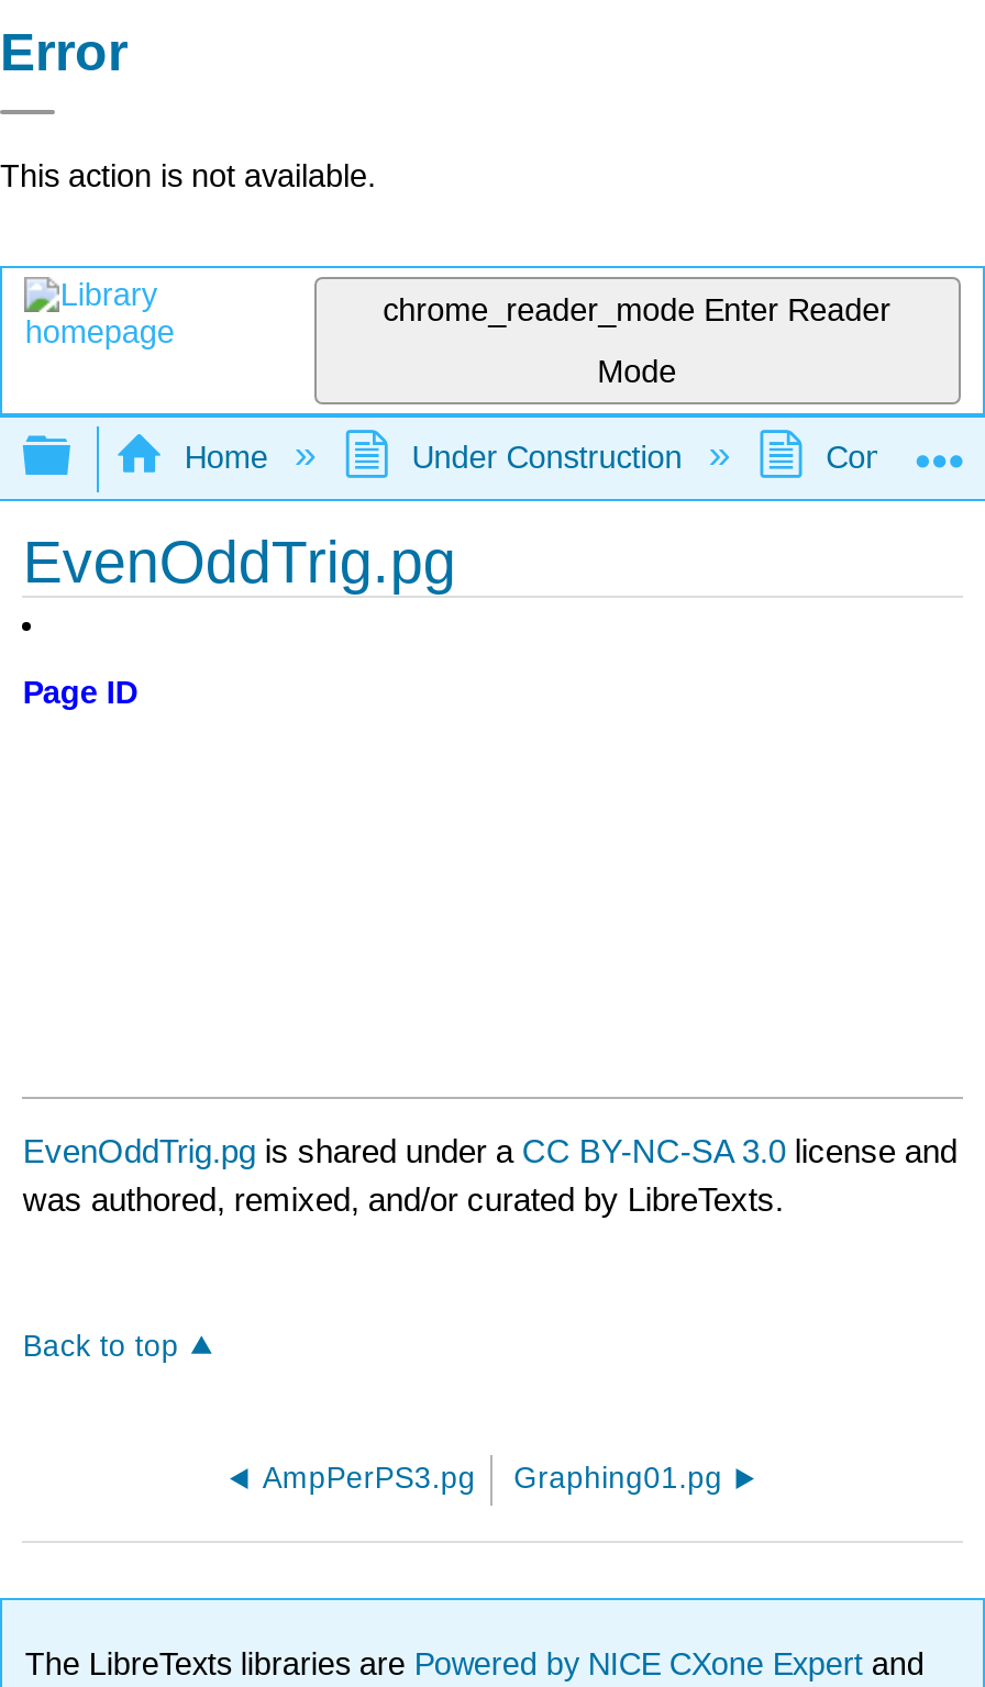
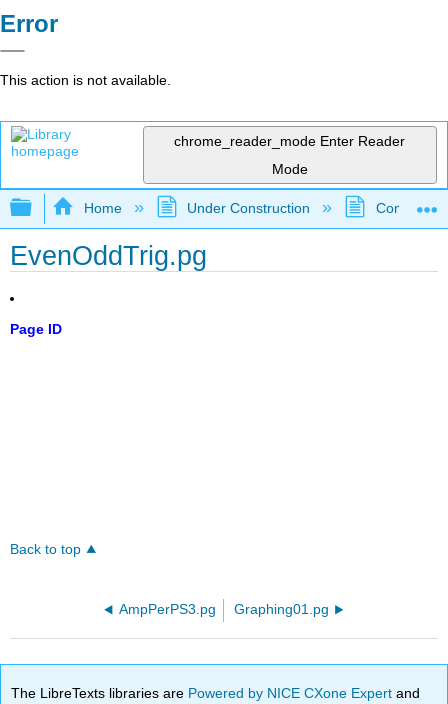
- EvenOddTrig.pg is shared under a CC BY-NC-SA 3.0 license and
- was authored, remixed, and/or curated by LibreTexts.
